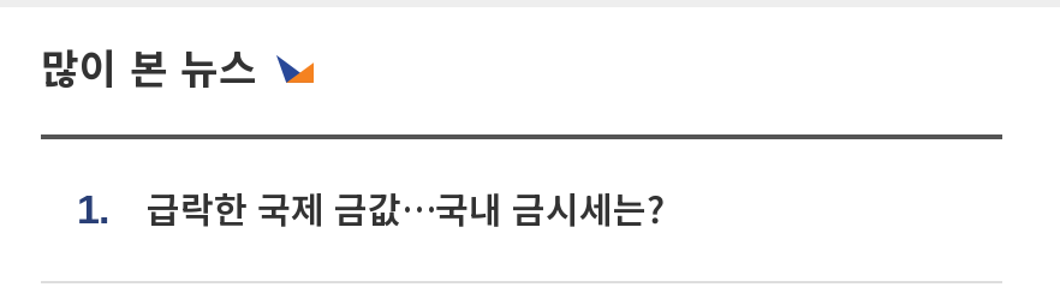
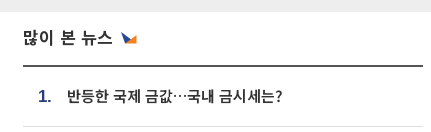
- 급락한 국제 금값…국내 금시세는?
+ 반등한 국제 금값…국내 금시세는?
